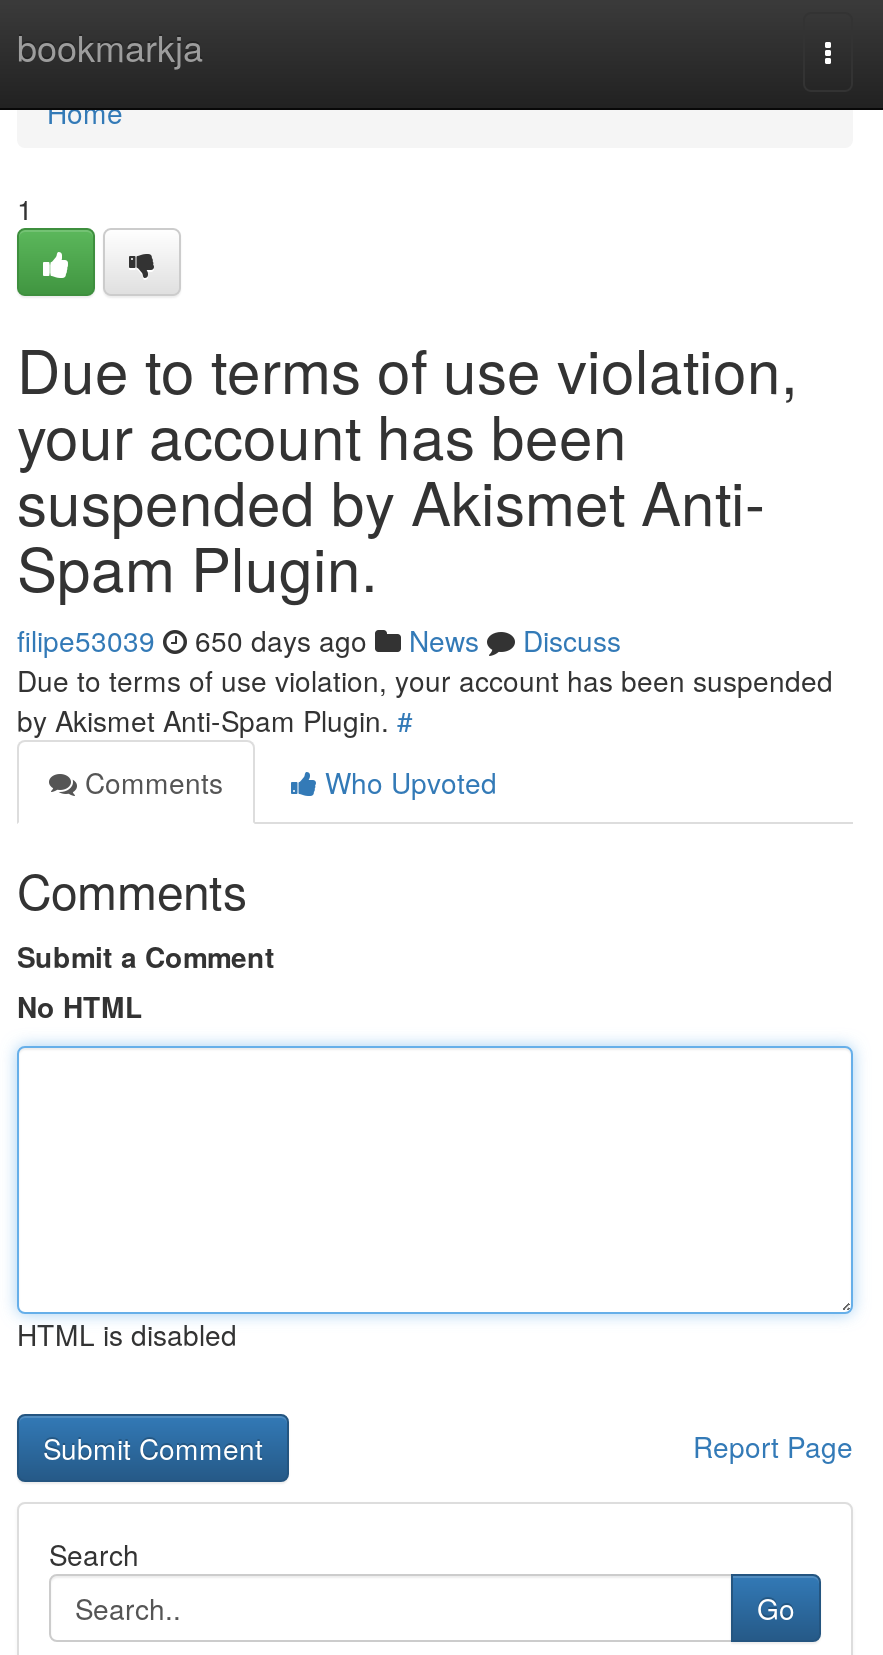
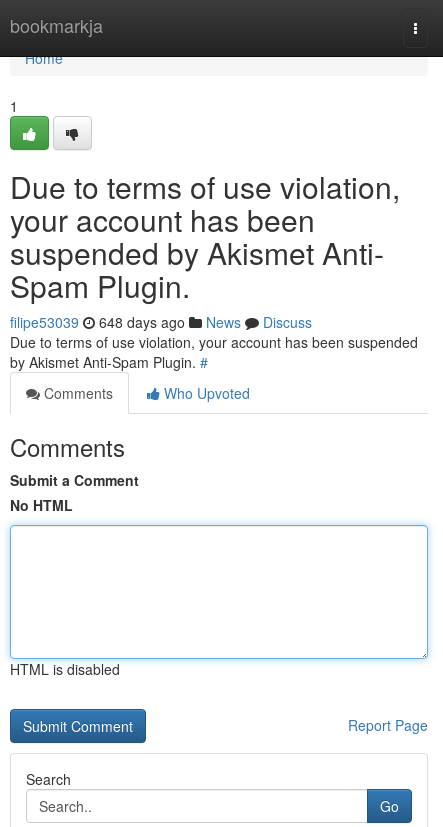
- filipe53039 650 days ago News Discuss
+ filipe53039 648 days ago News Discuss
